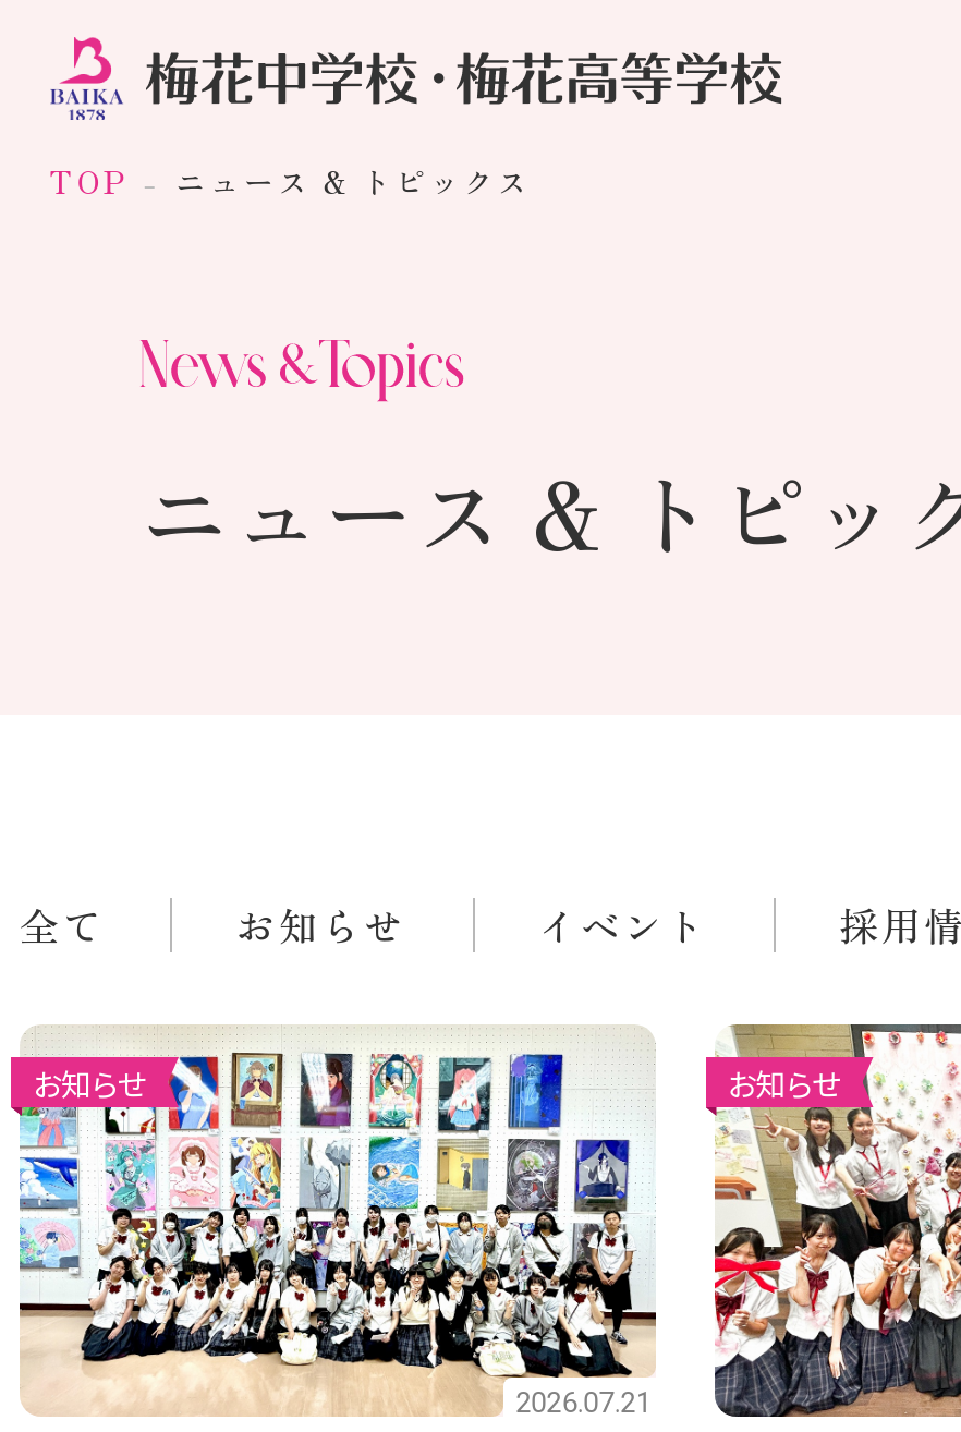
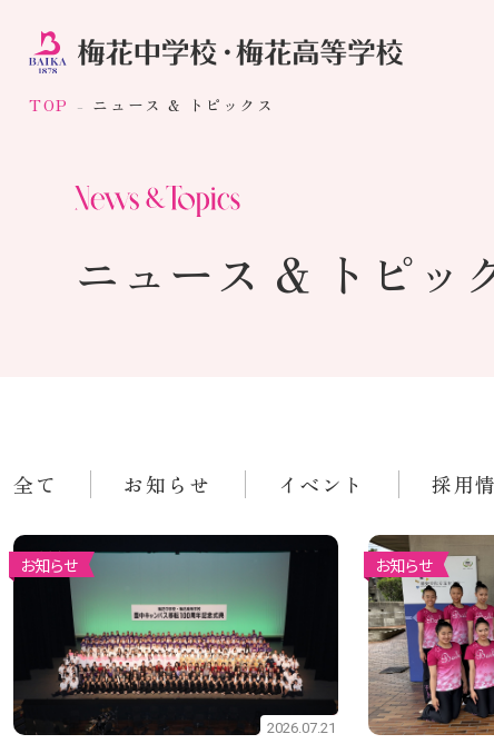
- [image]
+ [image]

- [image]
+ [image]
